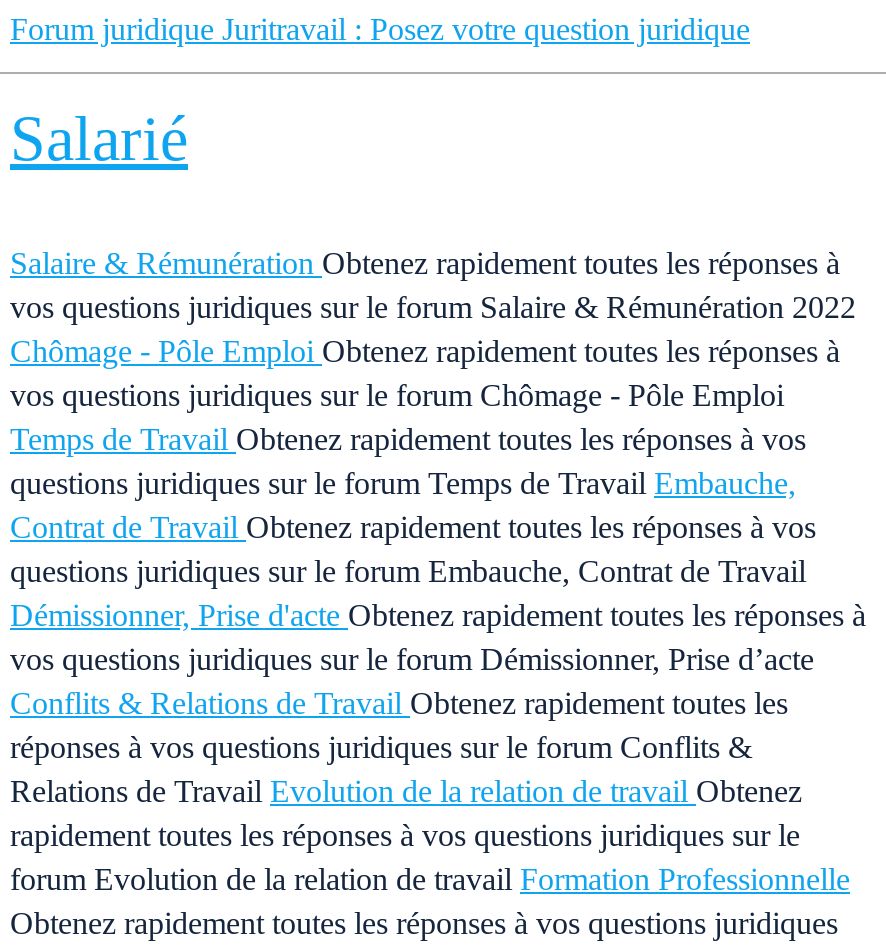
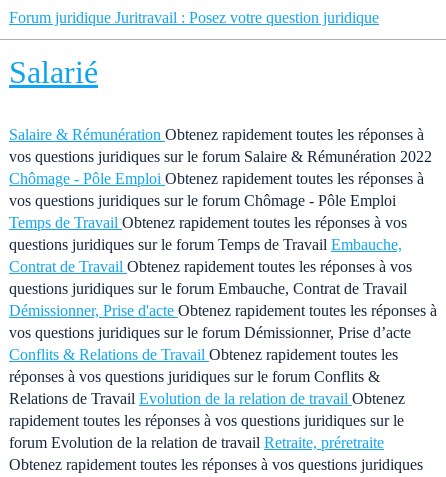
- forum Evolution de la relation de travail Formation Professionnelle
+ forum Evolution de la relation de travail Retraite, préretraite
